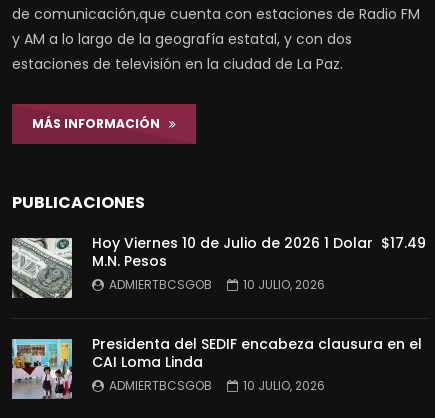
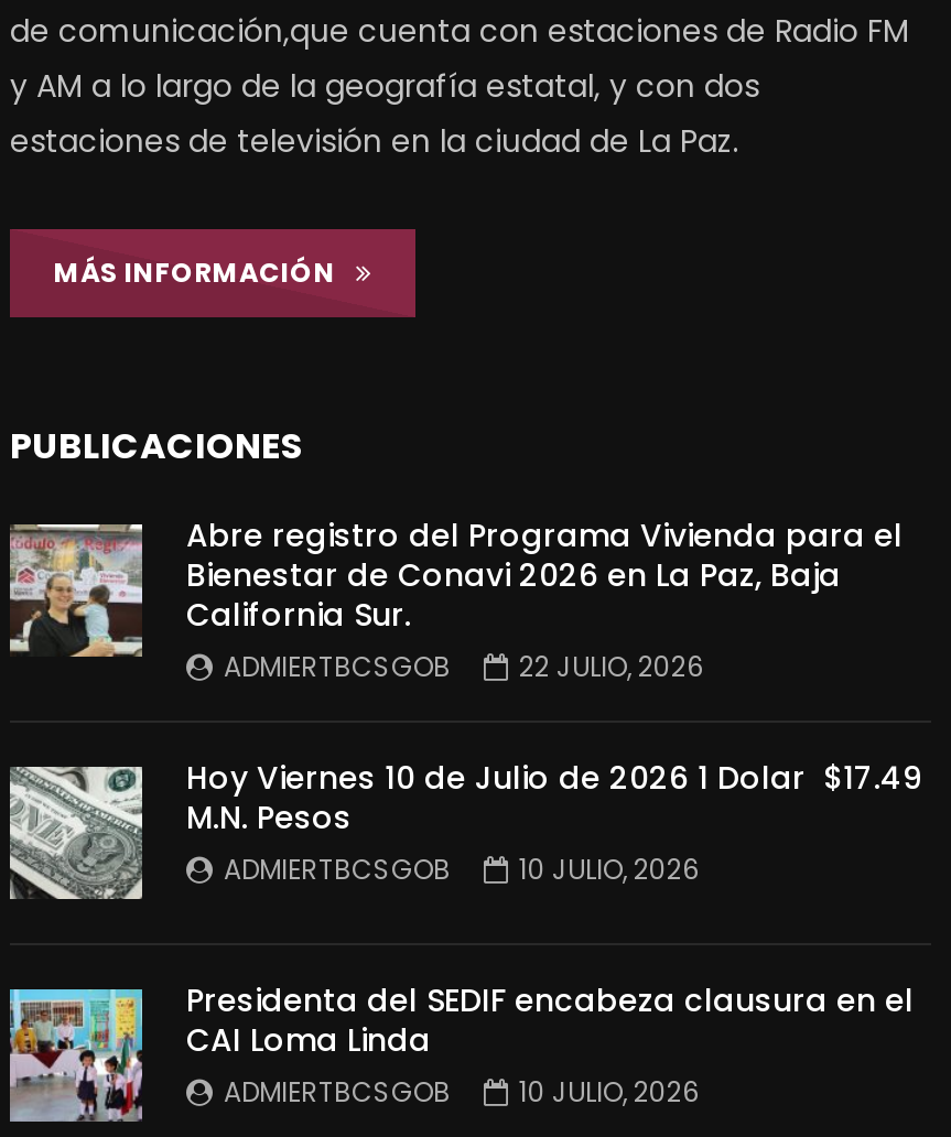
+ [image]
+ Abre registro del Programa Vivienda para el
+ Bienestar de Conavi 2026 en La Paz, Baja
+ California Sur.
+ ADMIERTBCSGOB
+ 22 JULIO, 2026
